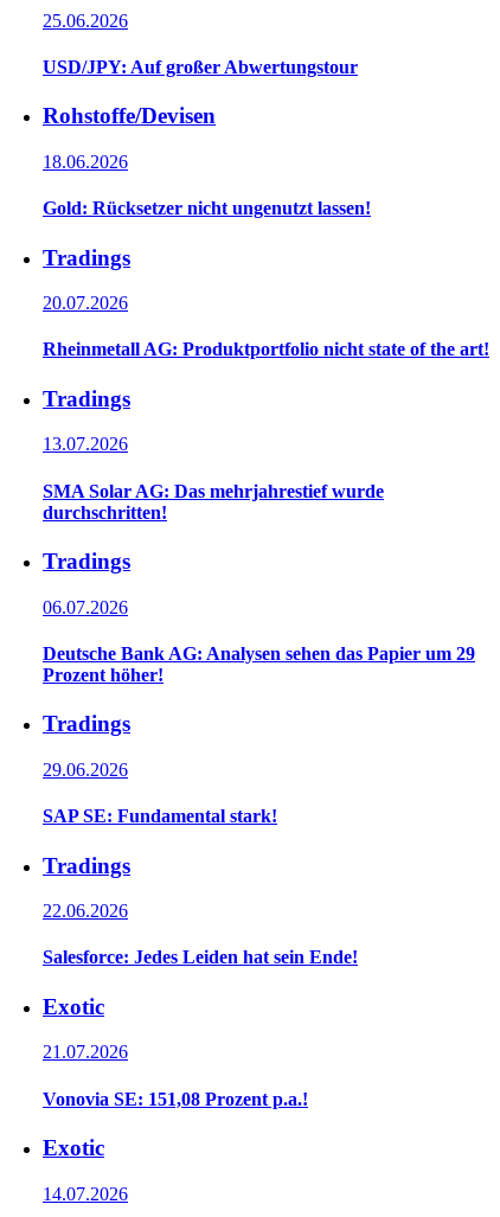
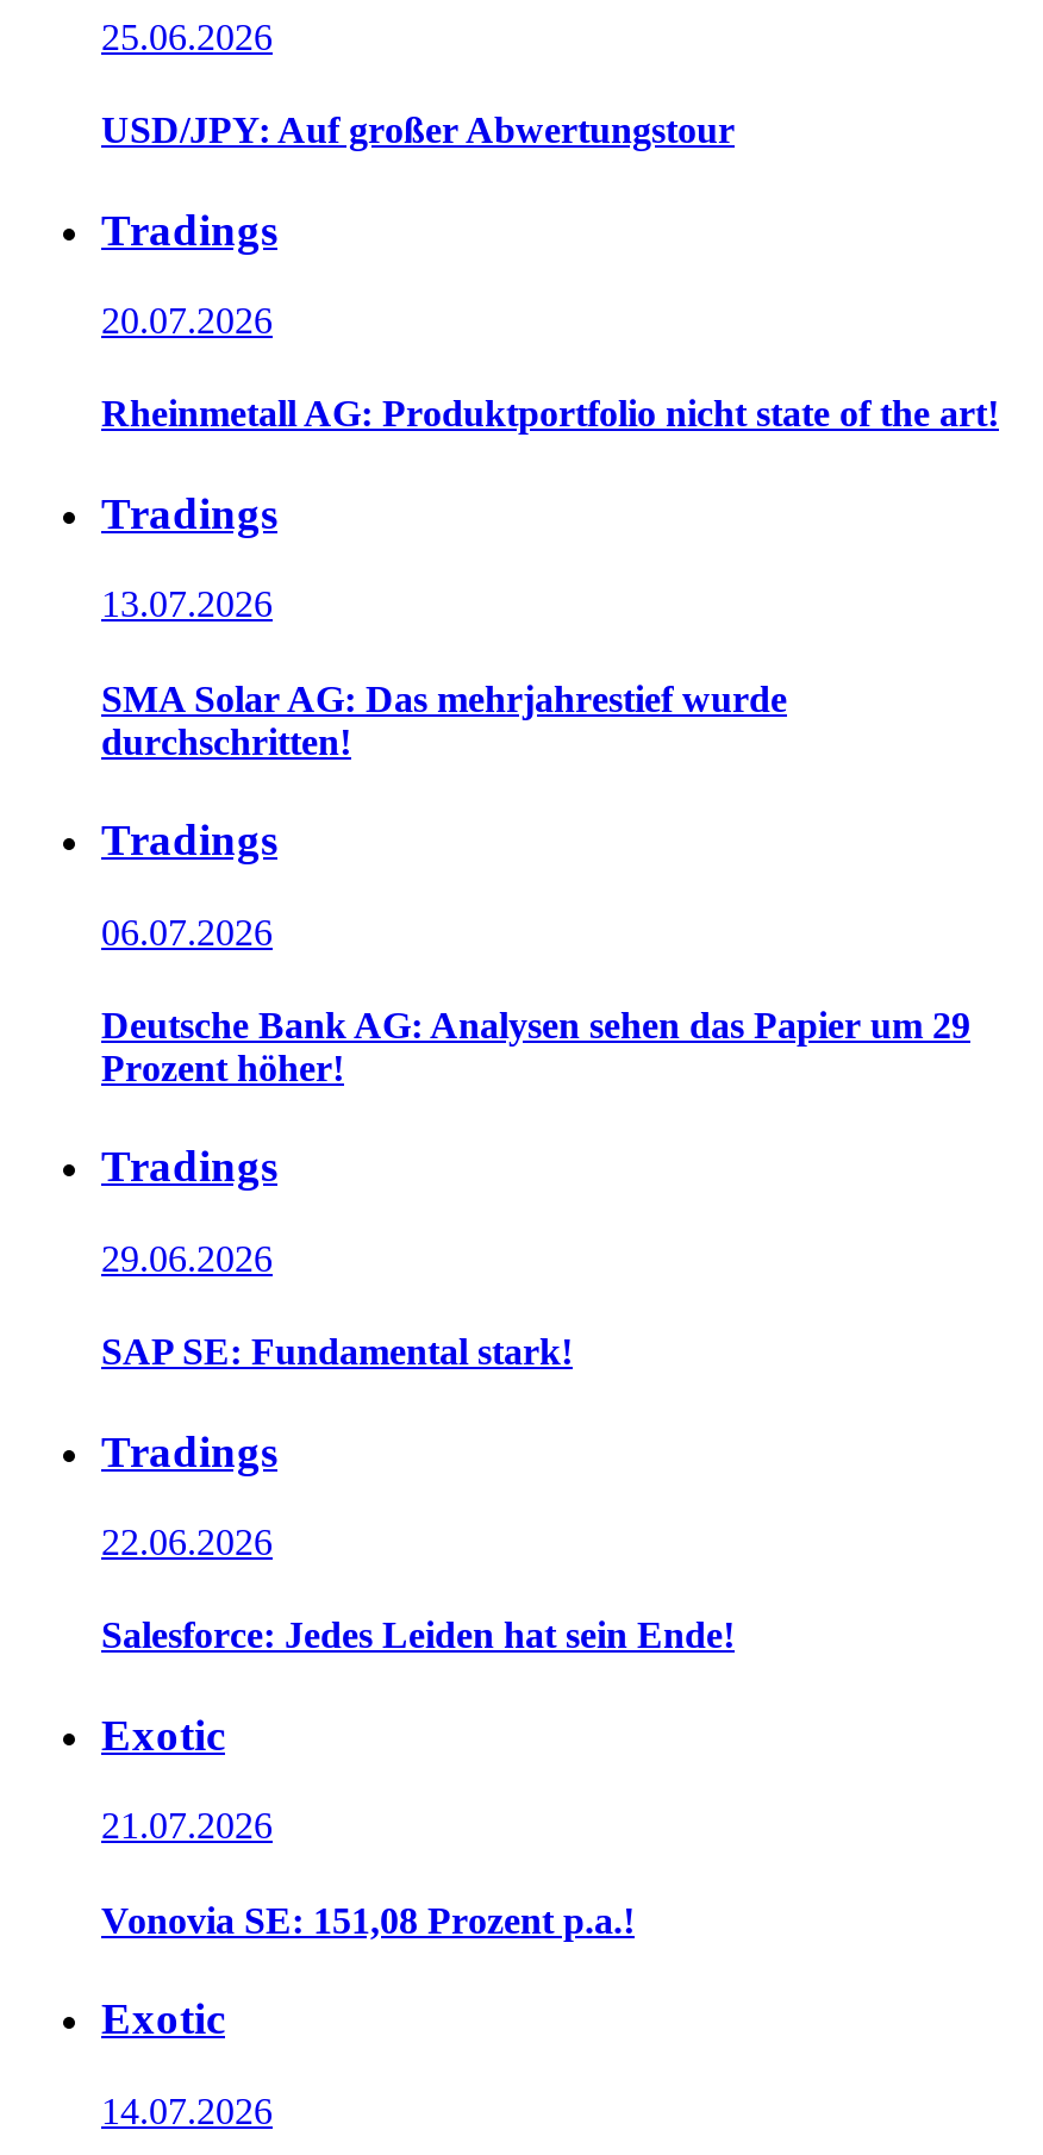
- Rohstoffe/Devisen
- 18.06.2026
- Gold: Rücksetzer nicht ungenutzt lassen!
